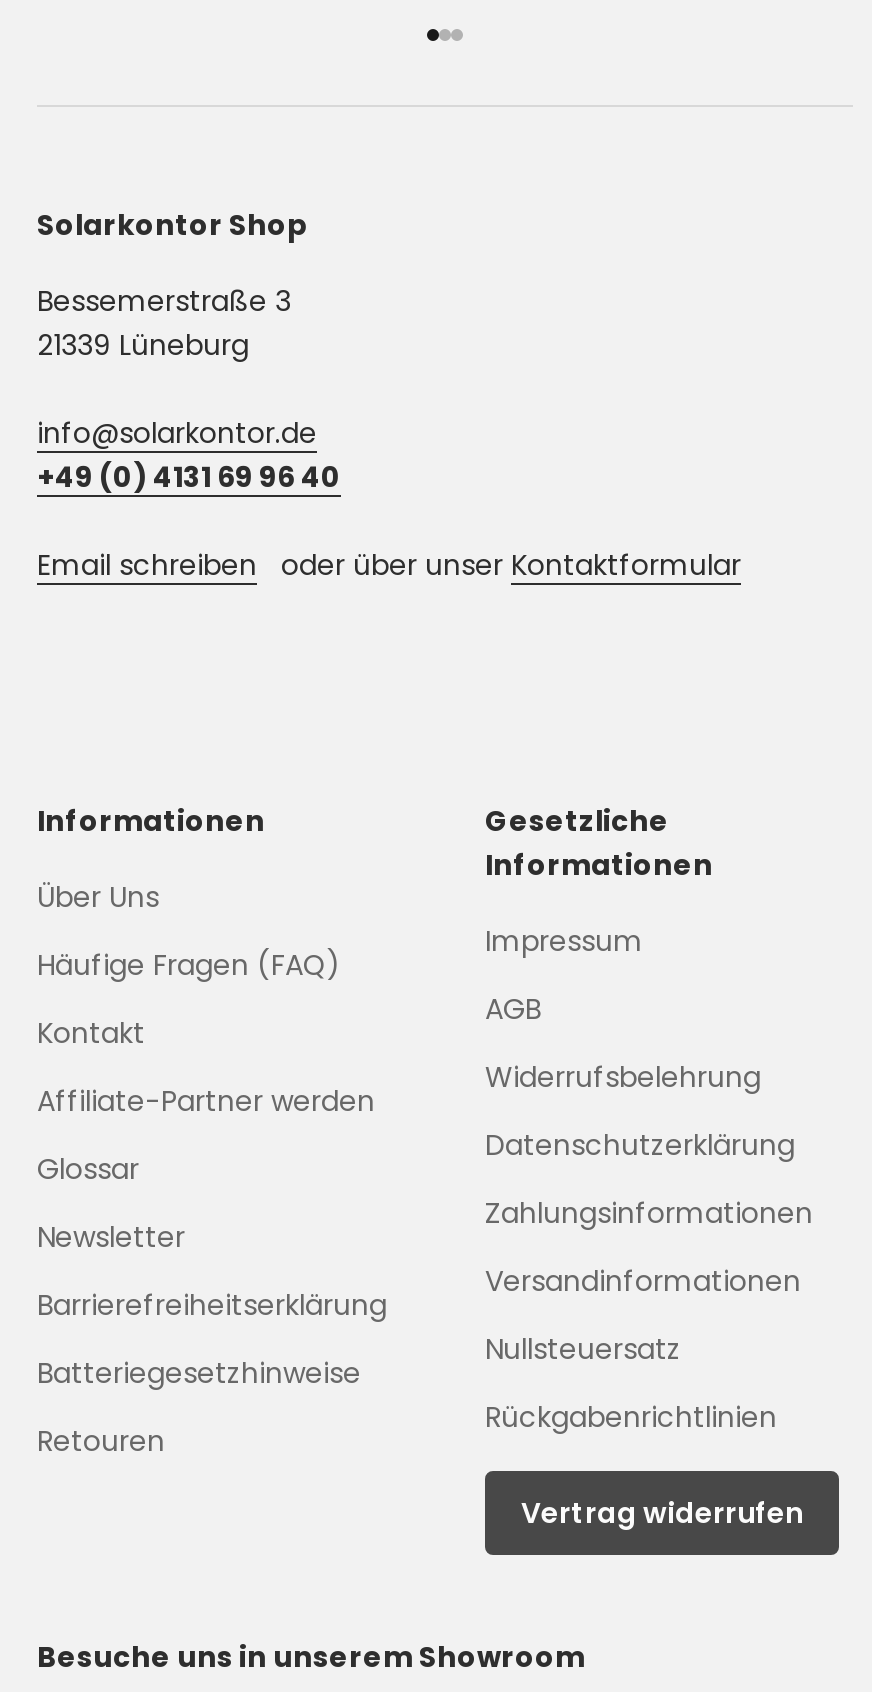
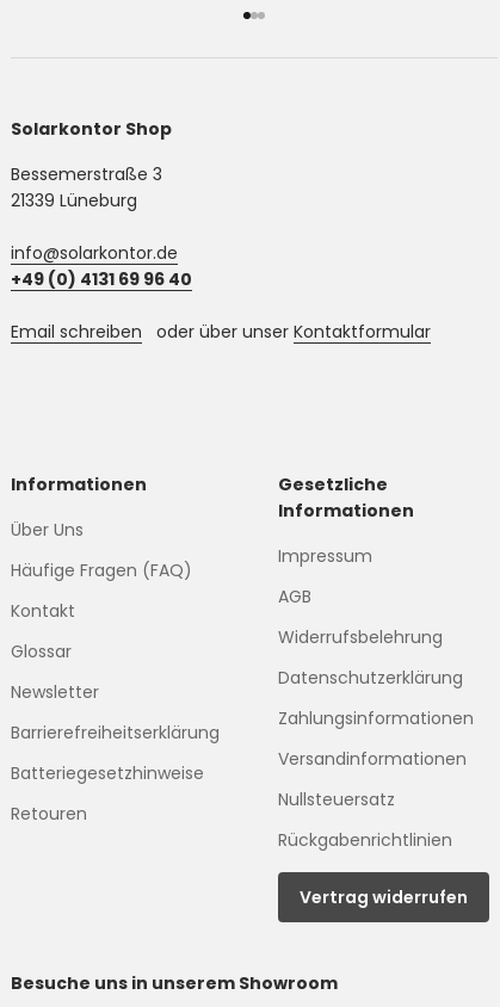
- Affiliate-Partner werden

moved up: Glossar | Newsletter | Barrierefreiheitserklärung | Batteriegesetzhinweise | Retouren
